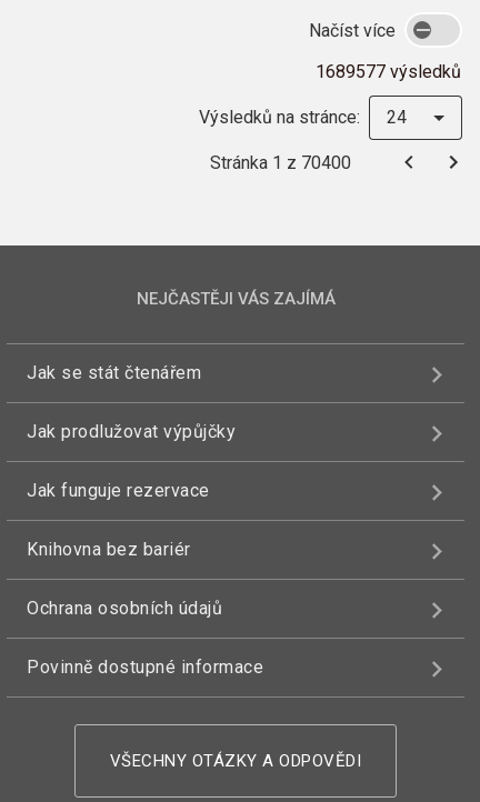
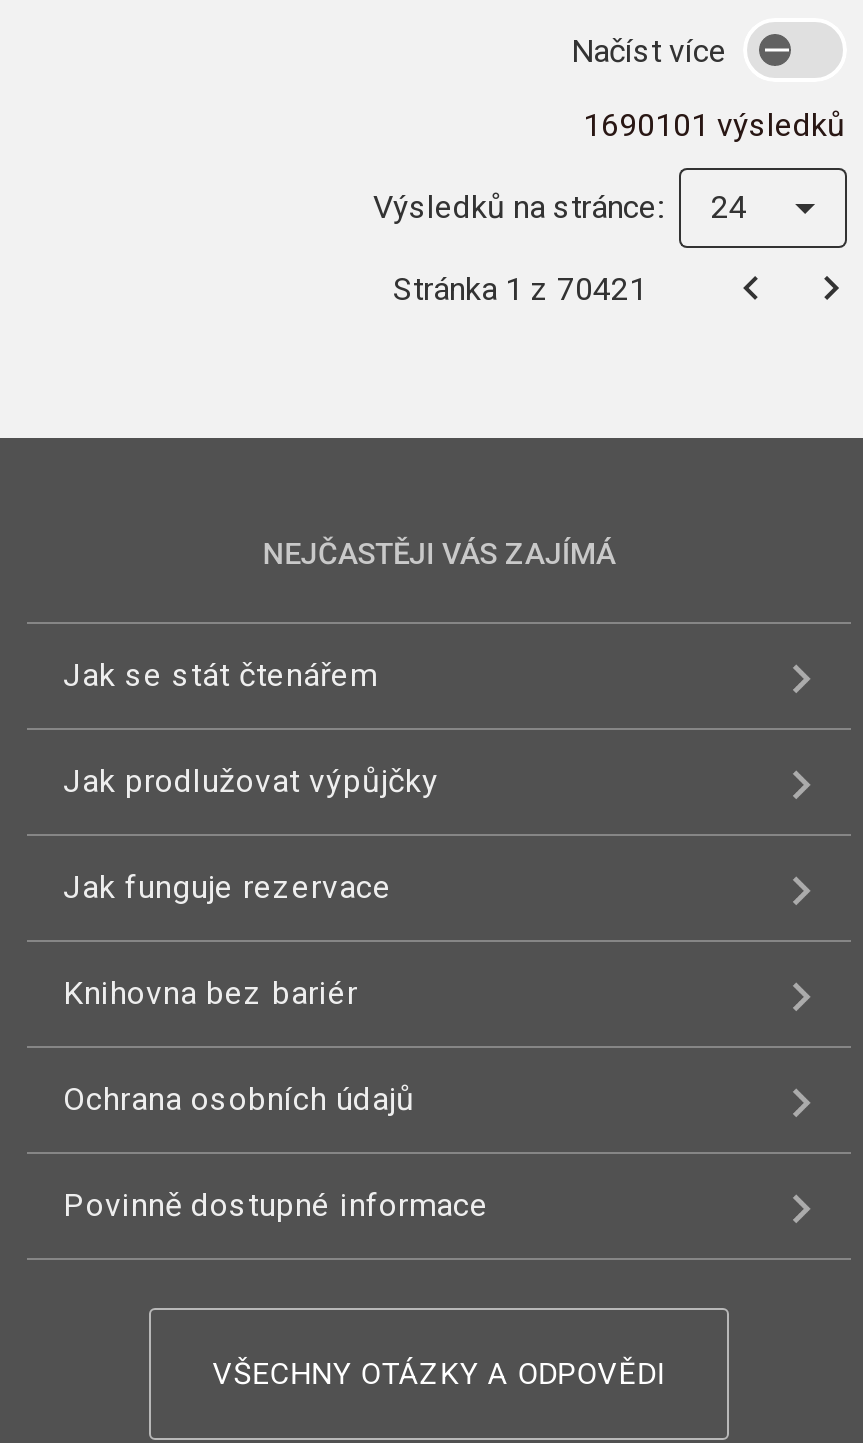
- 1689577 výsledků
+ 1690101 výsledků

- Stránka 1 z 70400
+ Stránka 1 z 70421
